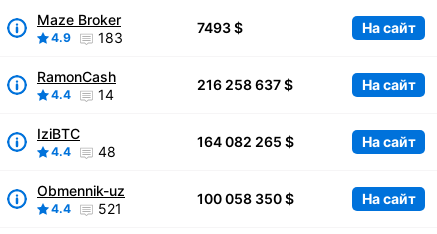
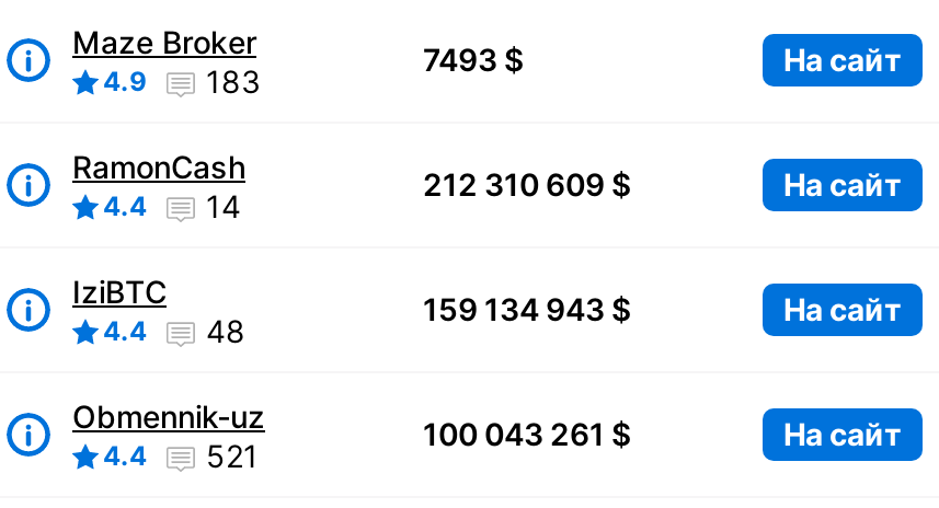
- 216 258 637 $
+ 212 310 609 $

- 164 082 265 $
+ 159 134 943 $

- 100 058 350 $
+ 100 043 261 $
